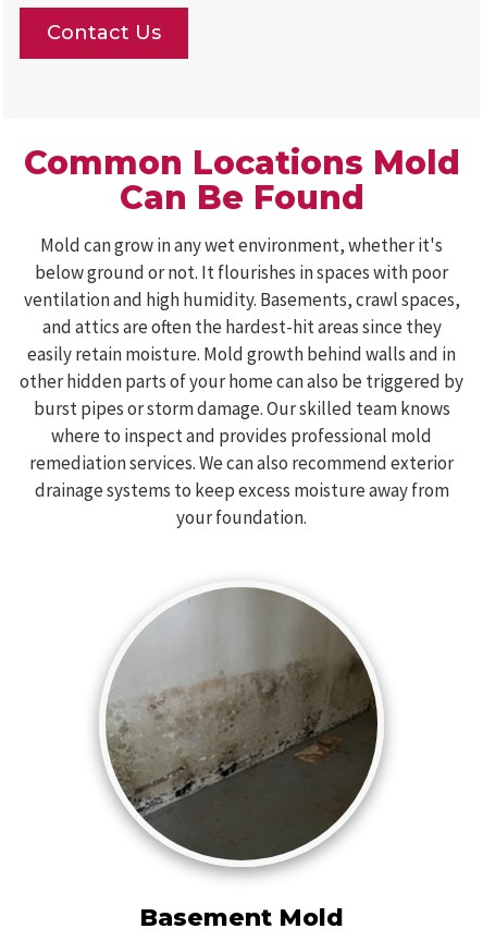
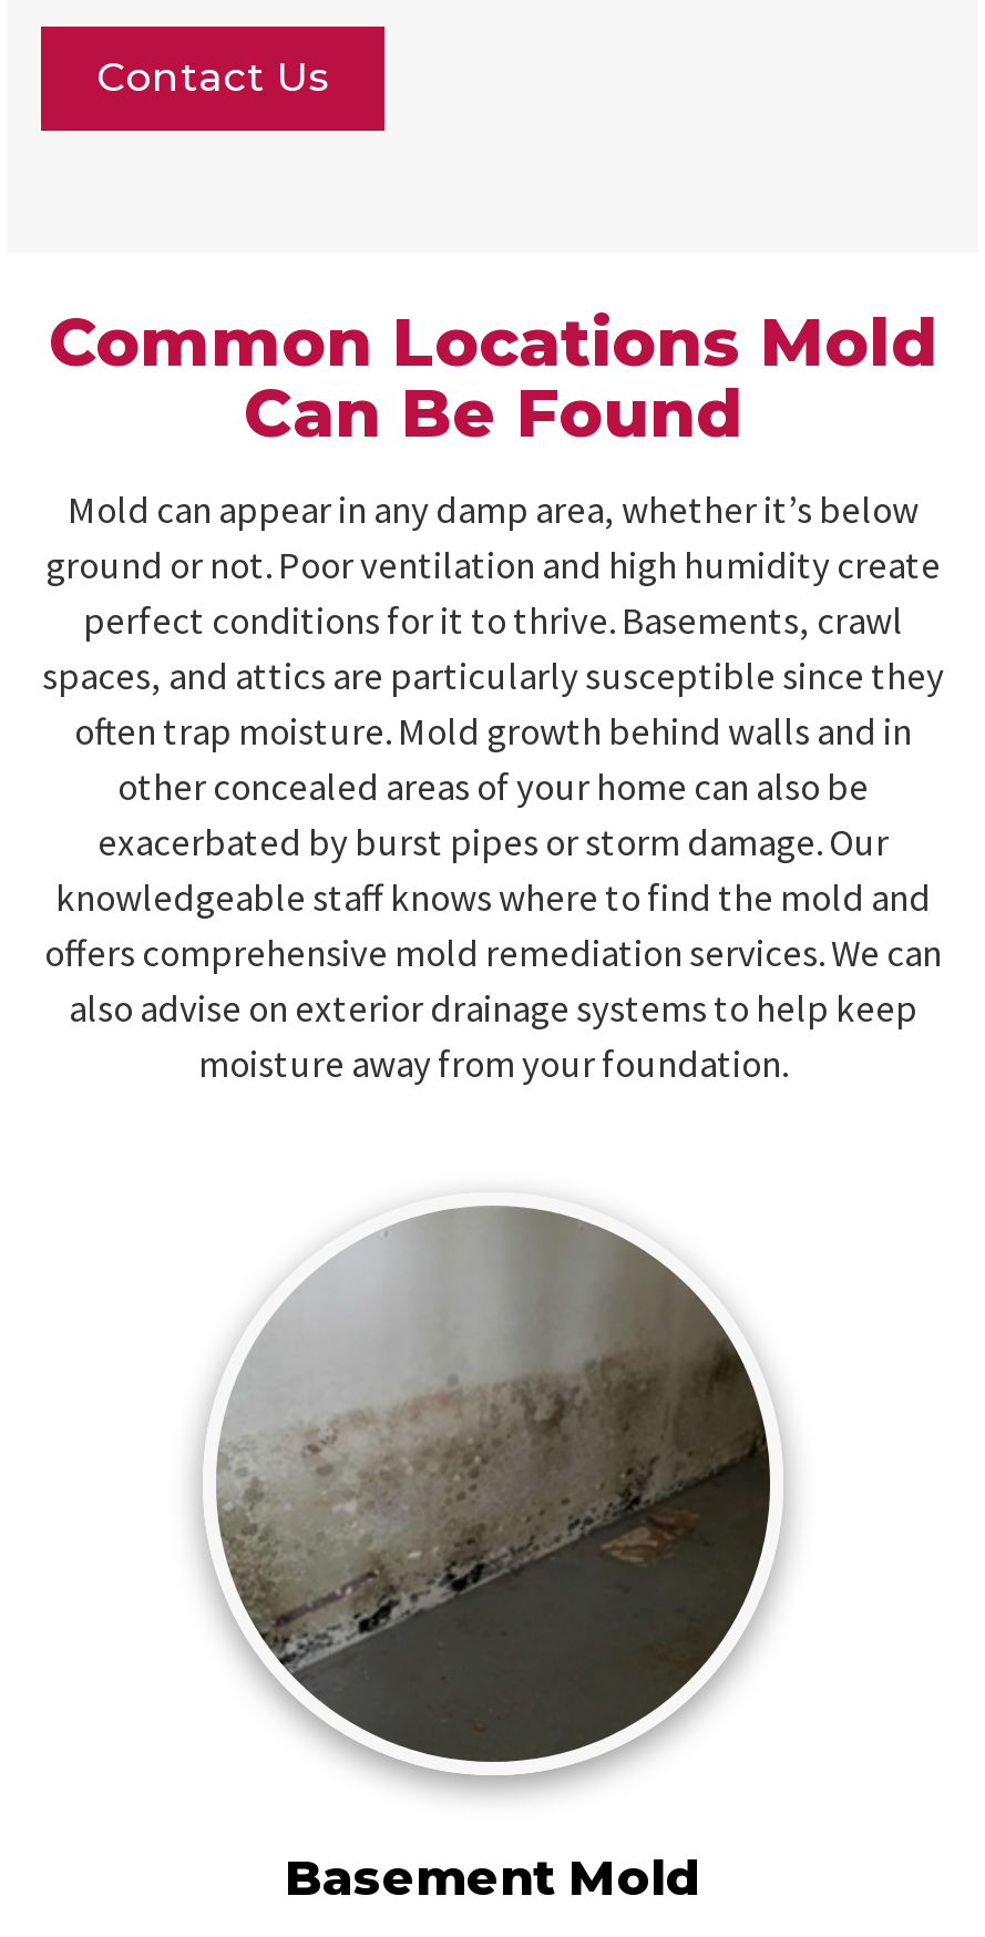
- Mold can grow in any wet environment, whether it's
- below ground or not. It flourishes in spaces with poor
- ventilation and high humidity. Basements, crawl spaces,
- and attics are often the hardest-hit areas since they
- easily retain moisture. Mold growth behind walls and in
- other hidden parts of your home can also be triggered by
- burst pipes or storm damage. Our skilled team knows
- where to inspect and provides professional mold
- remediation services. We can also recommend exterior
- drainage systems to keep excess moisture away from
- your foundation.
+ Mold can appear in any damp area, whether it’s below
+ ground or not. Poor ventilation and high humidity create
+ perfect conditions for it to thrive. Basements, crawl
+ spaces, and attics are particularly susceptible since they
+ often trap moisture. Mold growth behind walls and in
+ other concealed areas of your home can also be
+ exacerbated by burst pipes or storm damage. Our
+ knowledgeable staff knows where to find the mold and
+ offers comprehensive mold remediation services. We can
+ also advise on exterior drainage systems to help keep
+ moisture away from your foundation.
